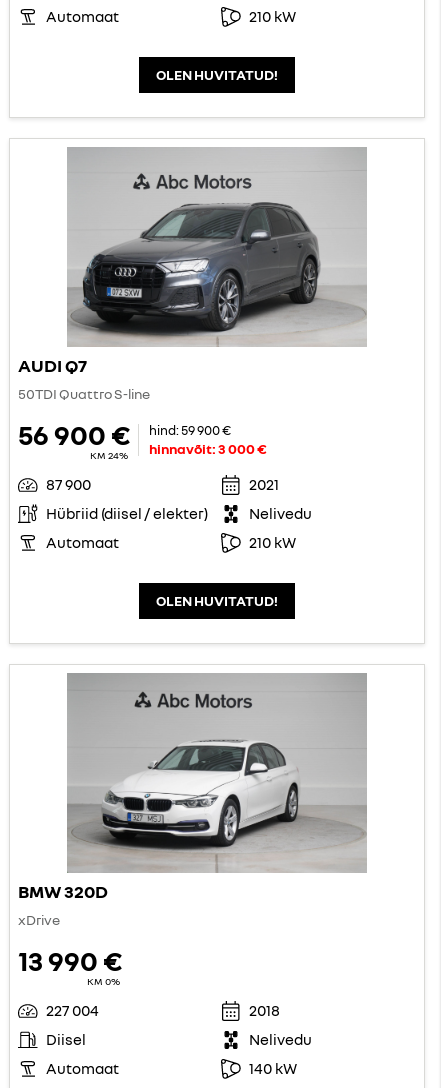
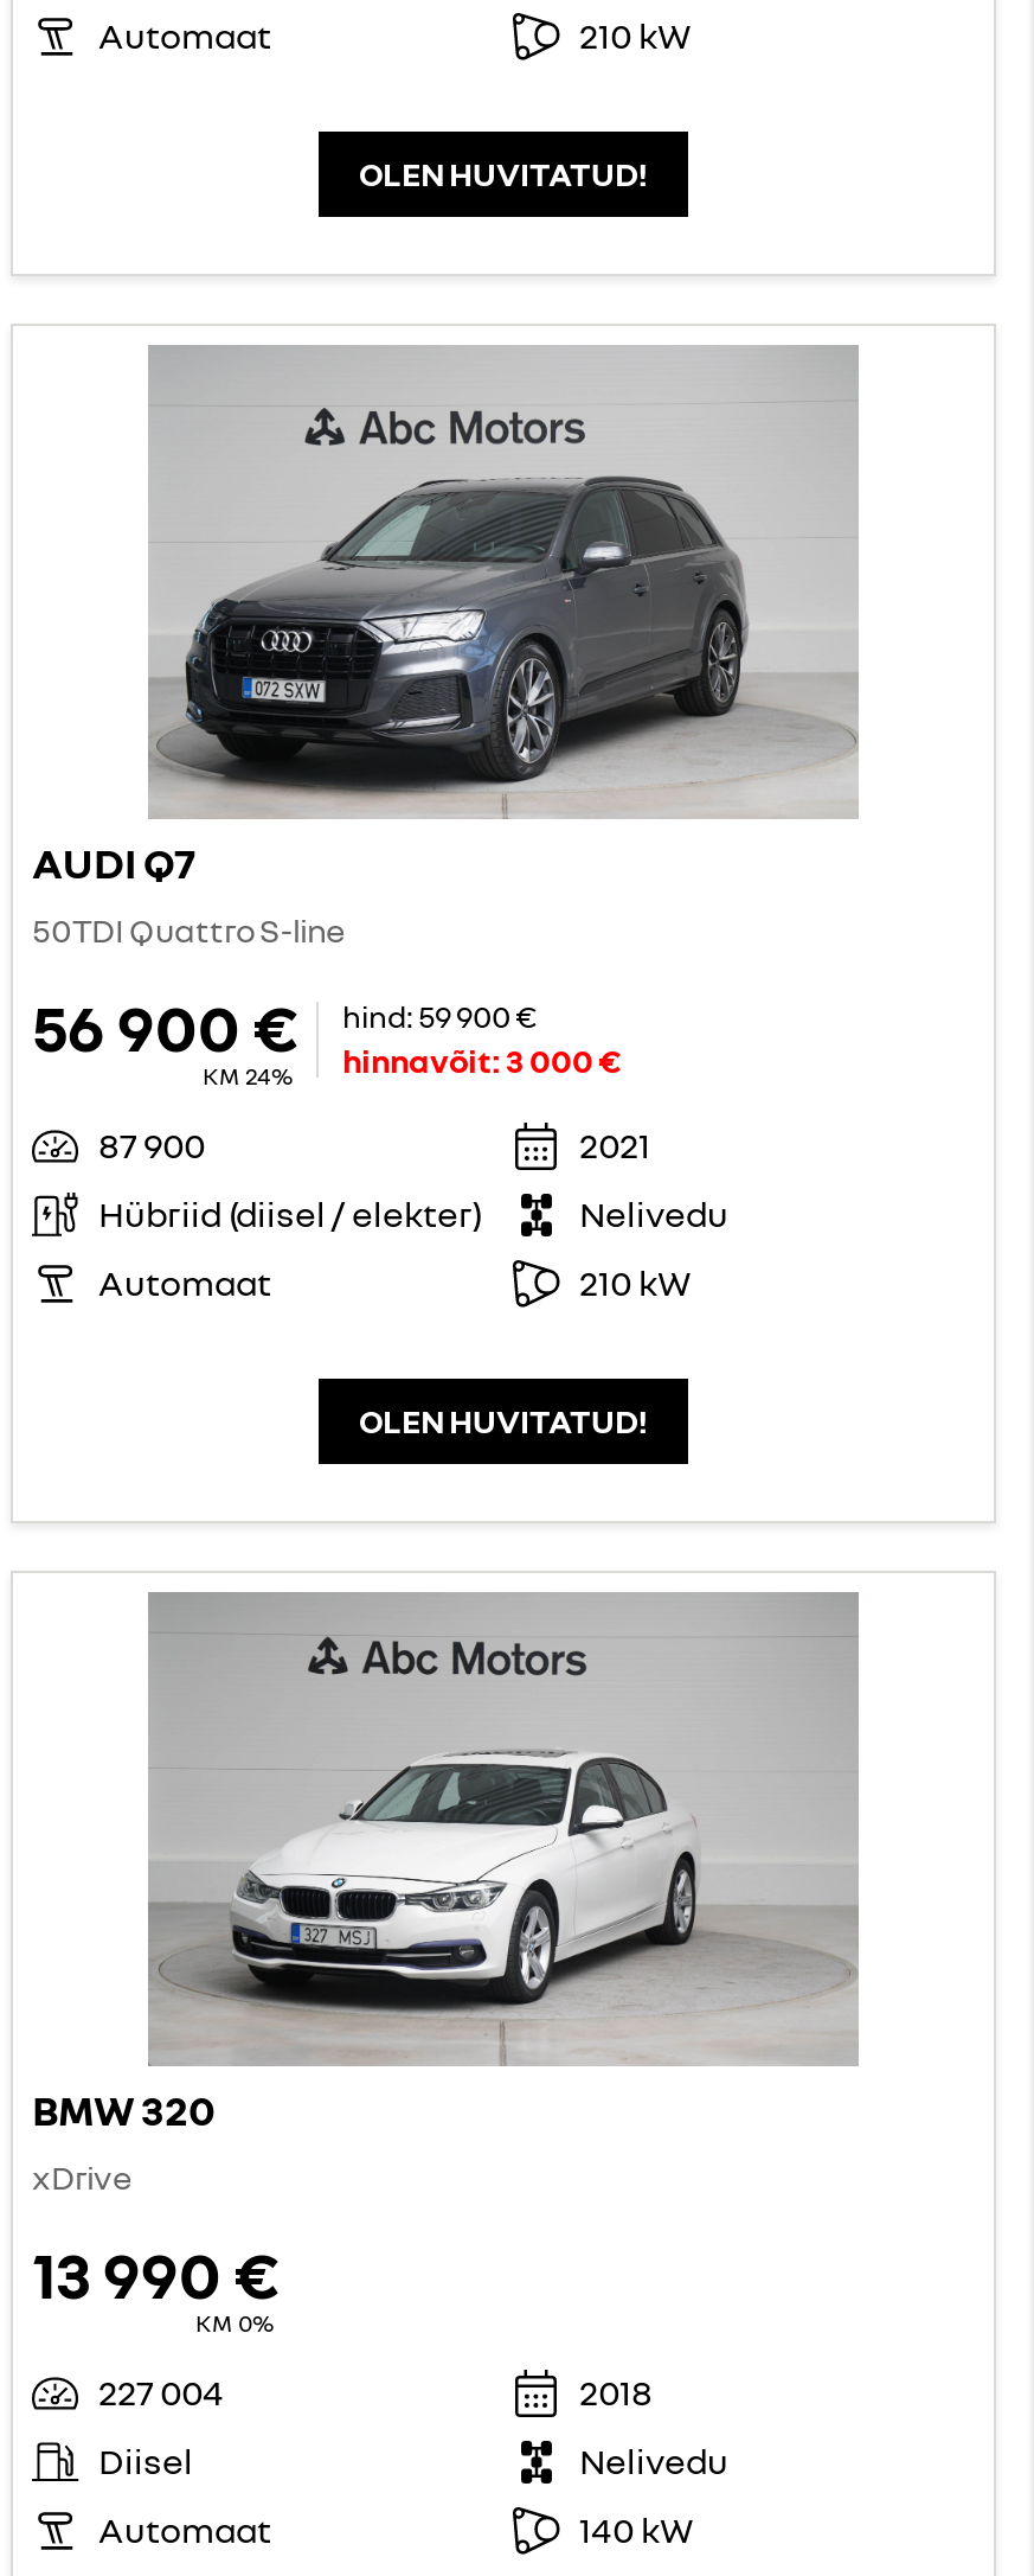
- BMW 320D
+ BMW 320
